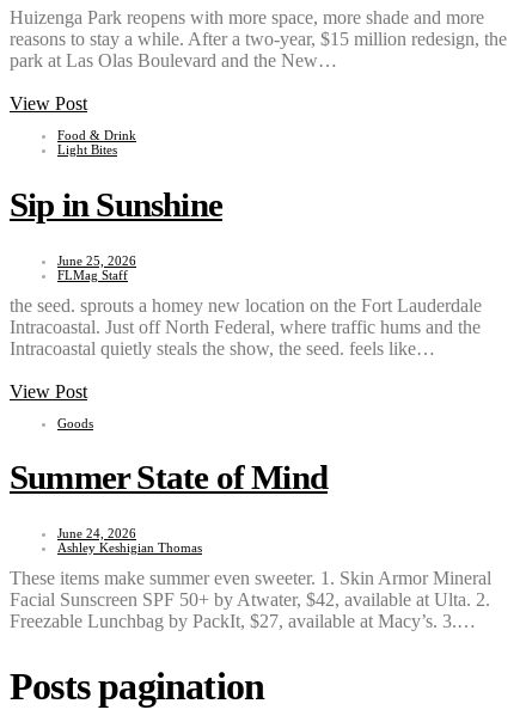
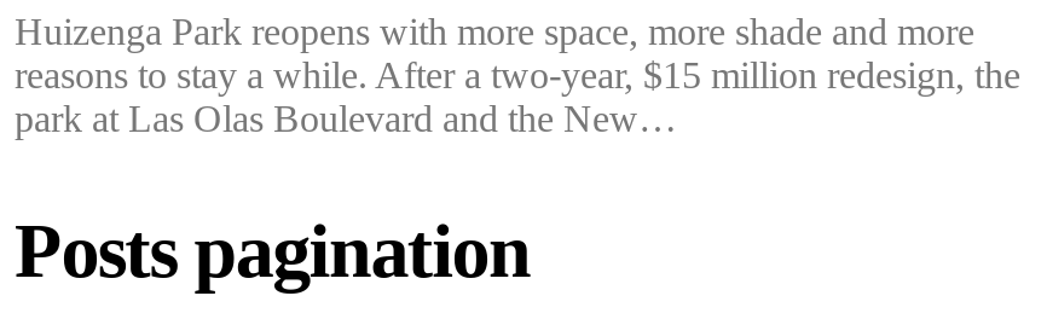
- View Post
- Food & Drink
- Light Bites
- Sip in Sunshine
- June 25, 2026
- FLMag Staff
- the seed. sprouts a homey new location on the Fort Lauderdale
- Intracoastal. Just off North Federal, where traffic hums and the
- Intracoastal quietly steals the show, the seed. feels like…
- View Post
- Goods
- Summer State of Mind
- June 24, 2026
- Ashley Keshigian Thomas
- These items make summer even sweeter. 1. Skin Armor Mineral
- Facial Sunscreen SPF 50+ by Atwater, $42, available at Ulta. 2.
- Freezable Lunchbag by PackIt, $27, available at Macy’s. 3.…
